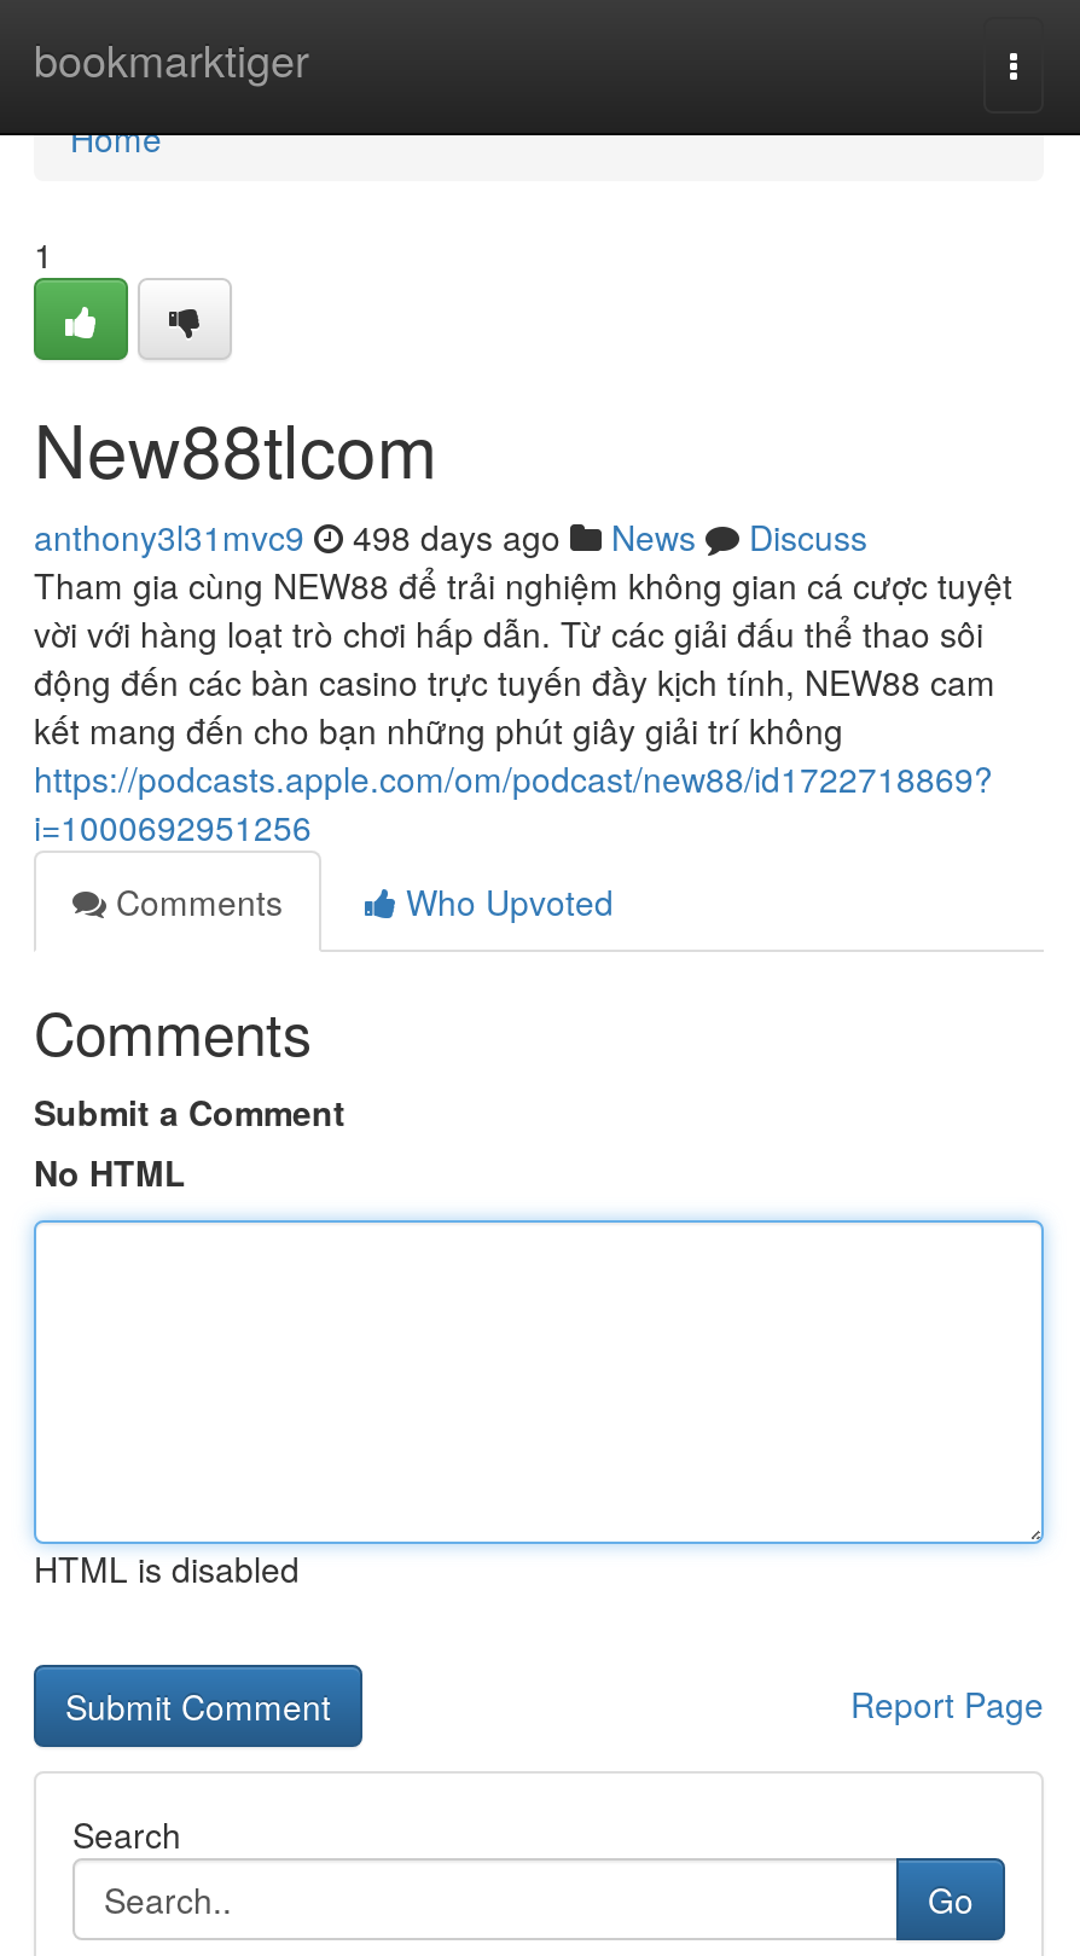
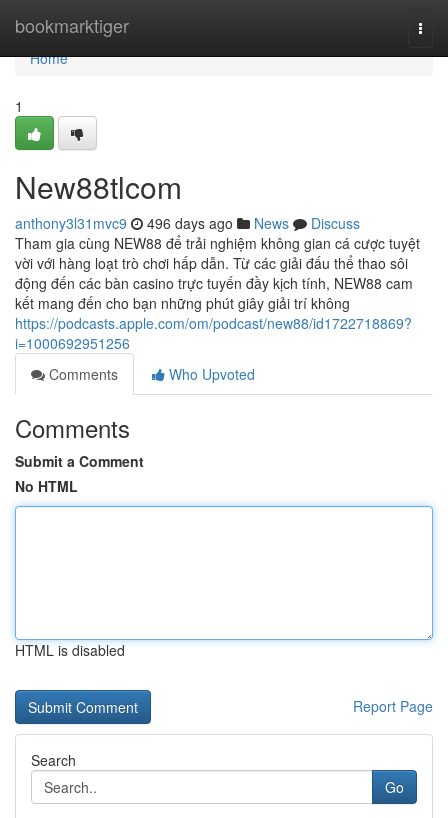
- anthony3l31mvc9 498 days ago News Discuss
+ anthony3l31mvc9 496 days ago News Discuss
